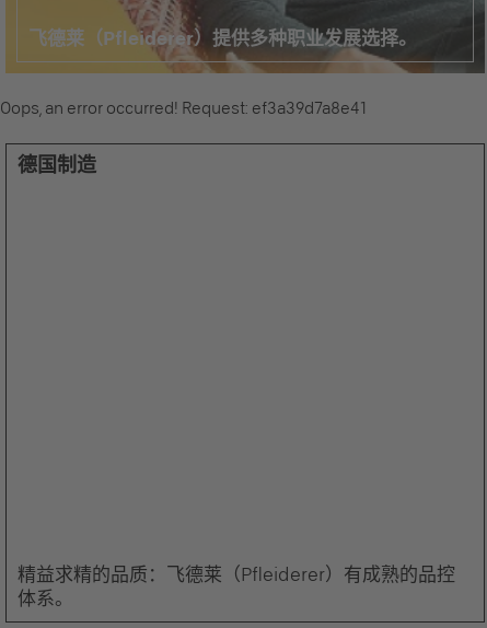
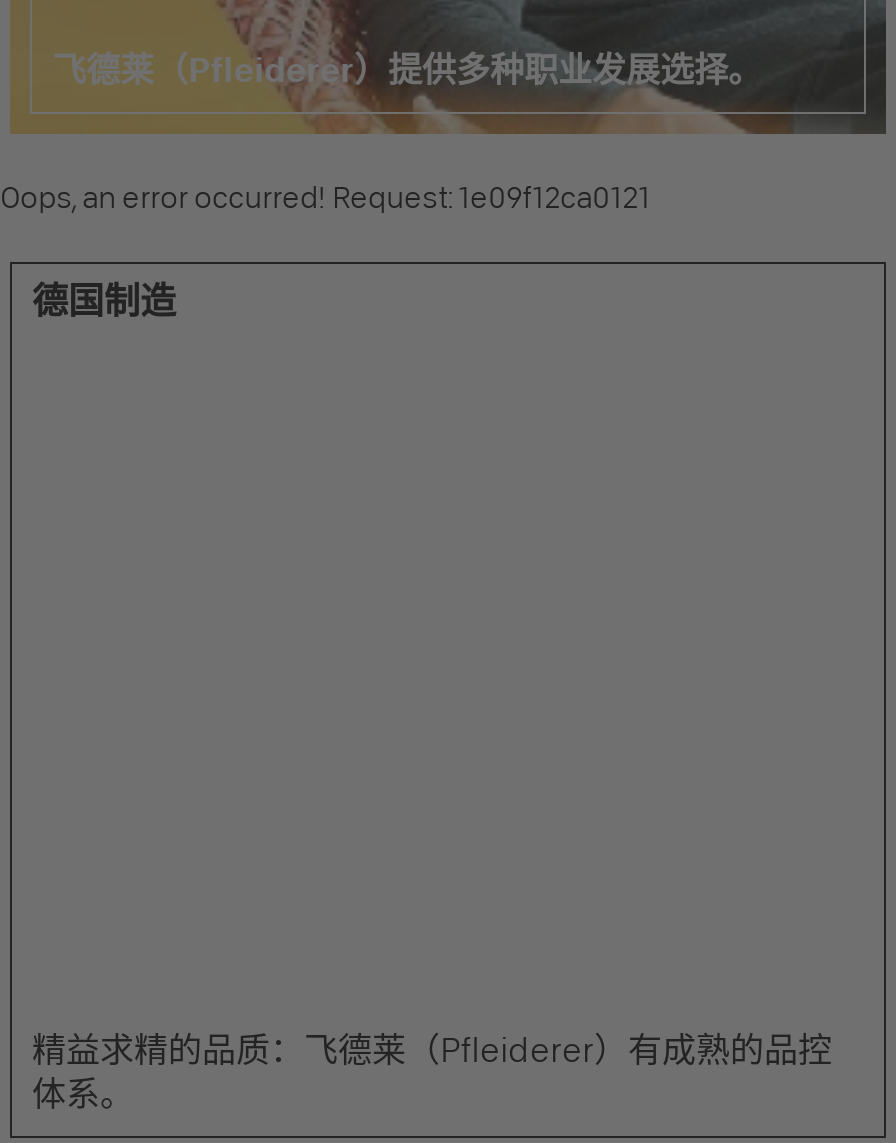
- Oops, an error occurred! Request: ef3a39d7a8e41
+ Oops, an error occurred! Request: 1e09f12ca0121
